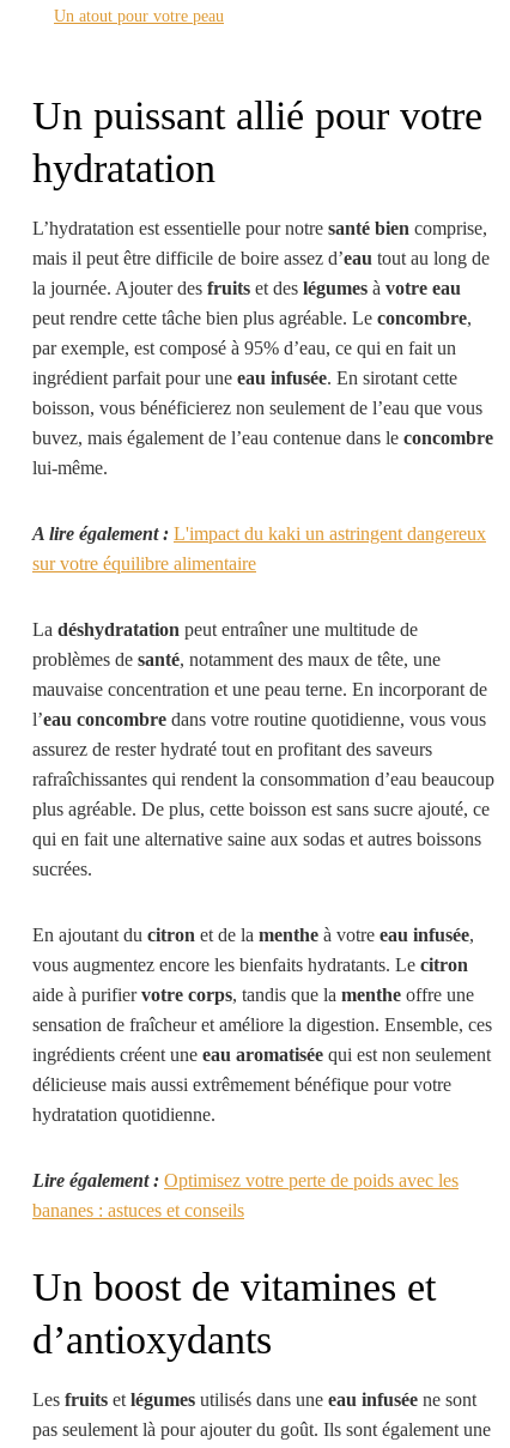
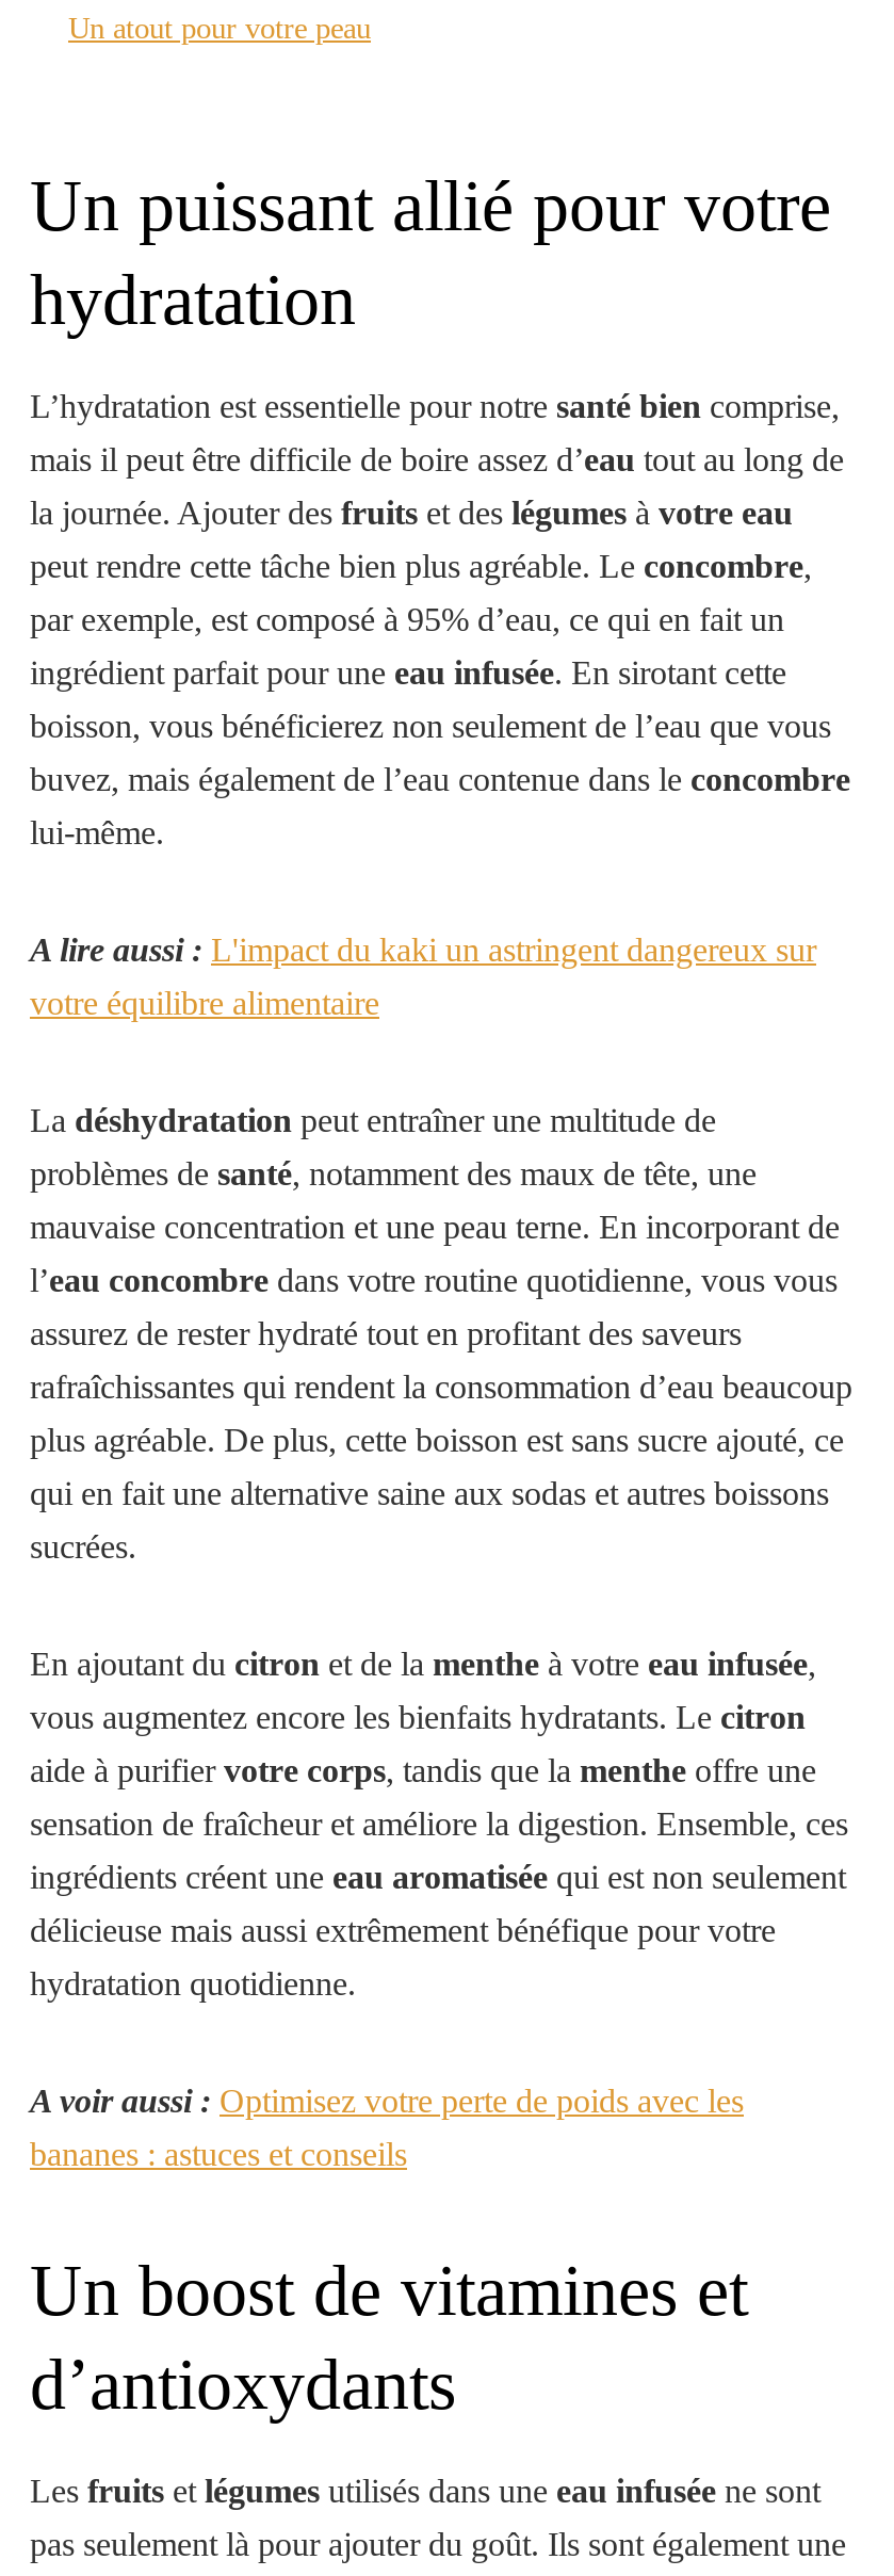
- A lire également : L'impact du kaki un astringent dangereux
+ A lire aussi : L'impact du kaki un astringent dangereux sur

- sur votre équilibre alimentaire
+ votre équilibre alimentaire

- Lire également : Optimisez votre perte de poids avec les
+ A voir aussi : Optimisez votre perte de poids avec les
